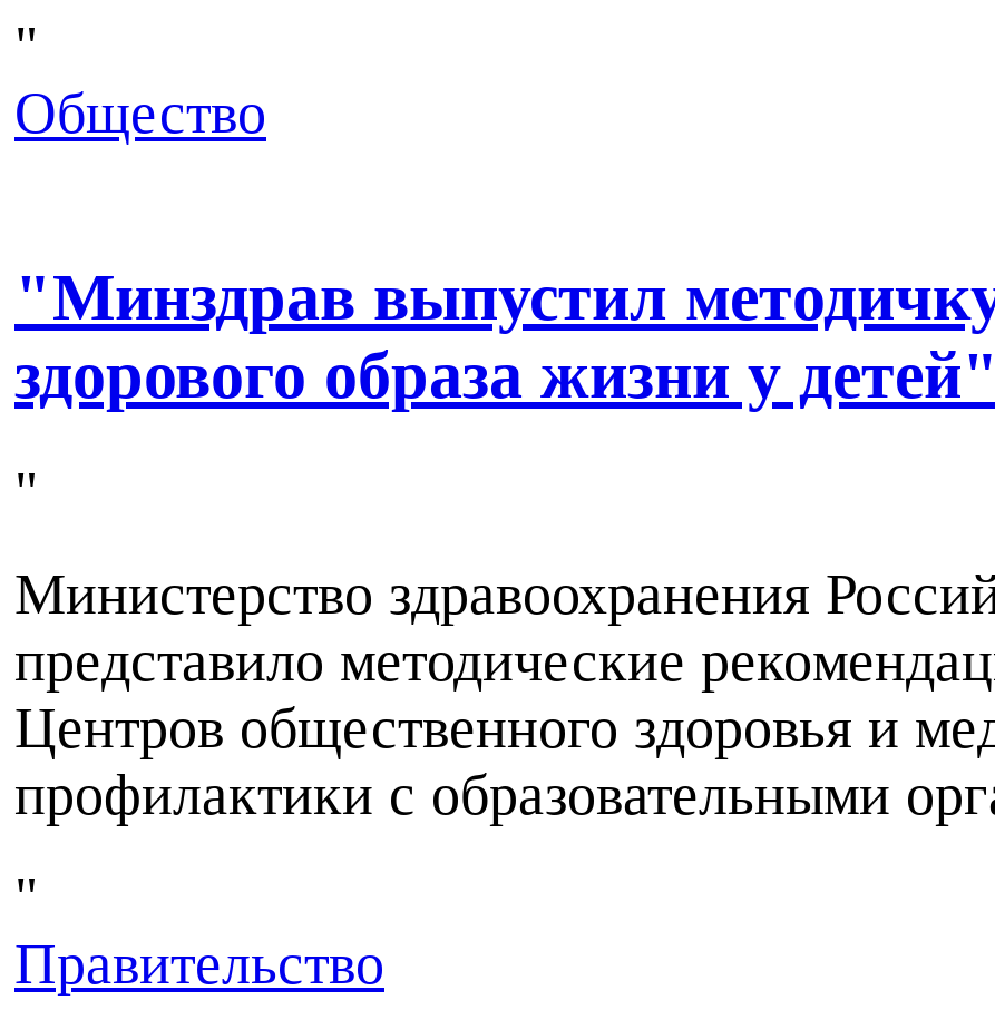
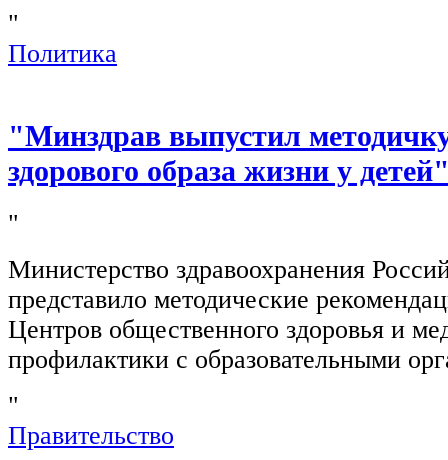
- Общество
+ Политика
